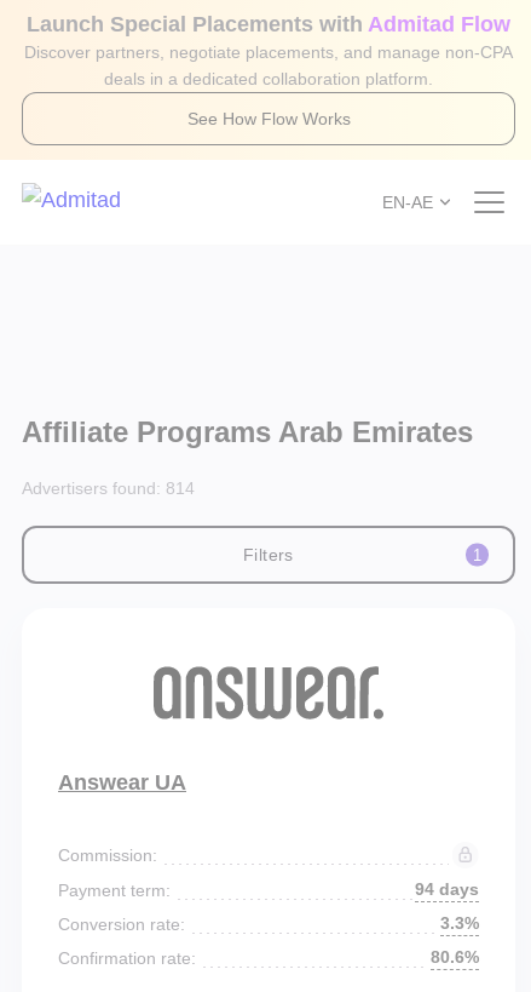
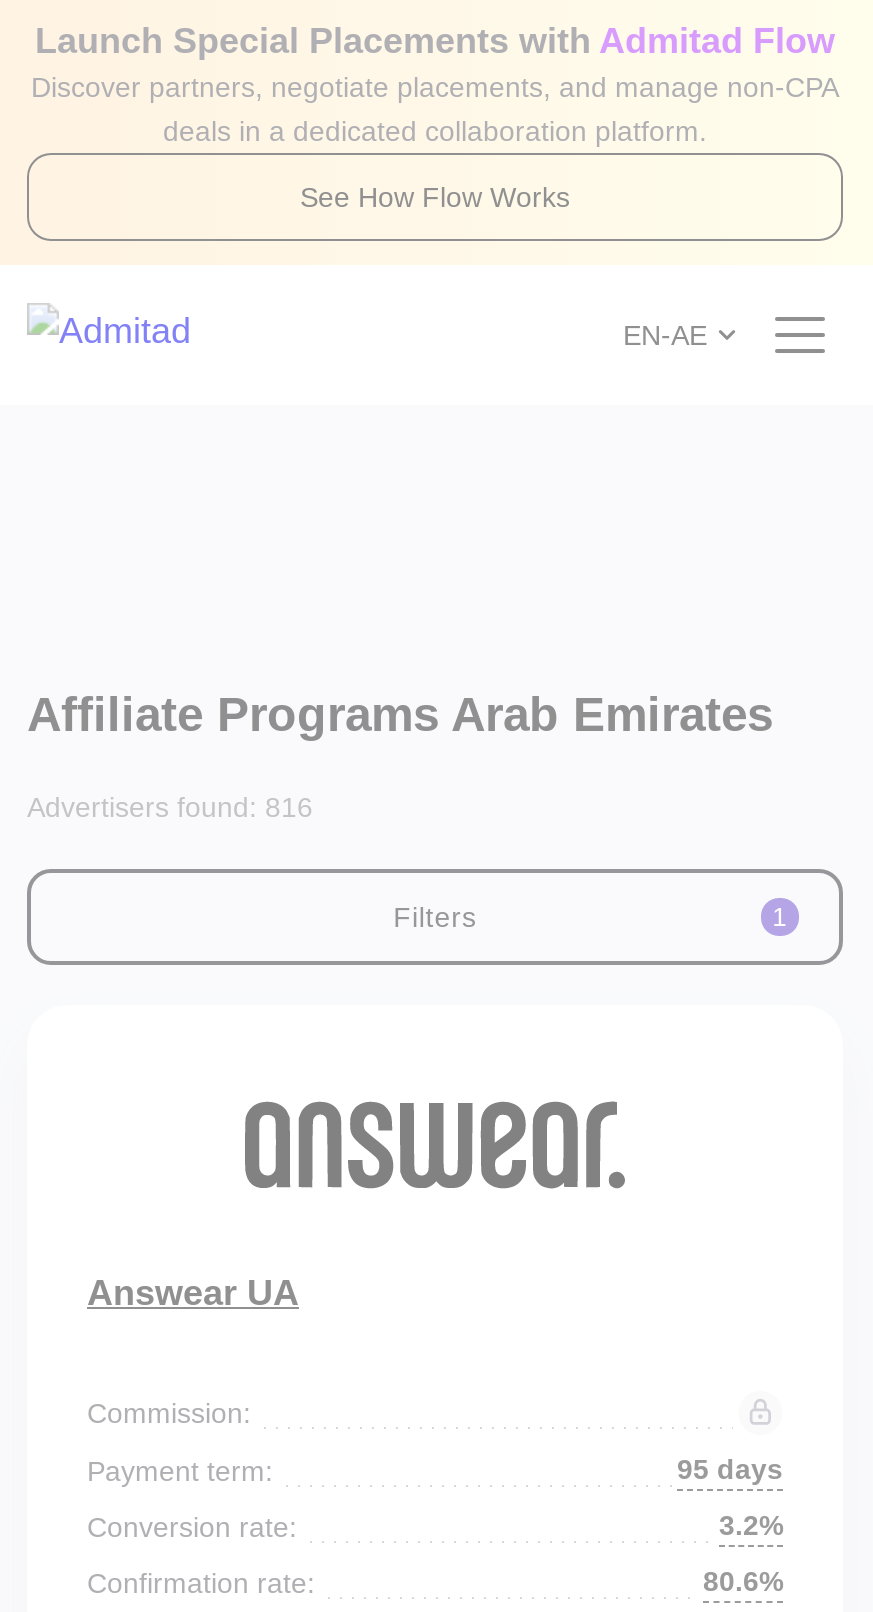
- Advertisers found: 814
+ Advertisers found: 816

- 94 days
+ 95 days

- 3.3%
+ 3.2%
